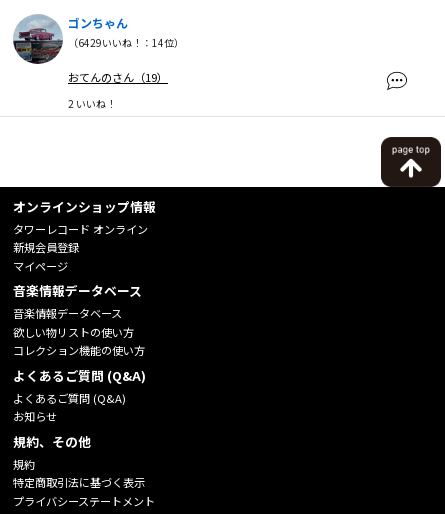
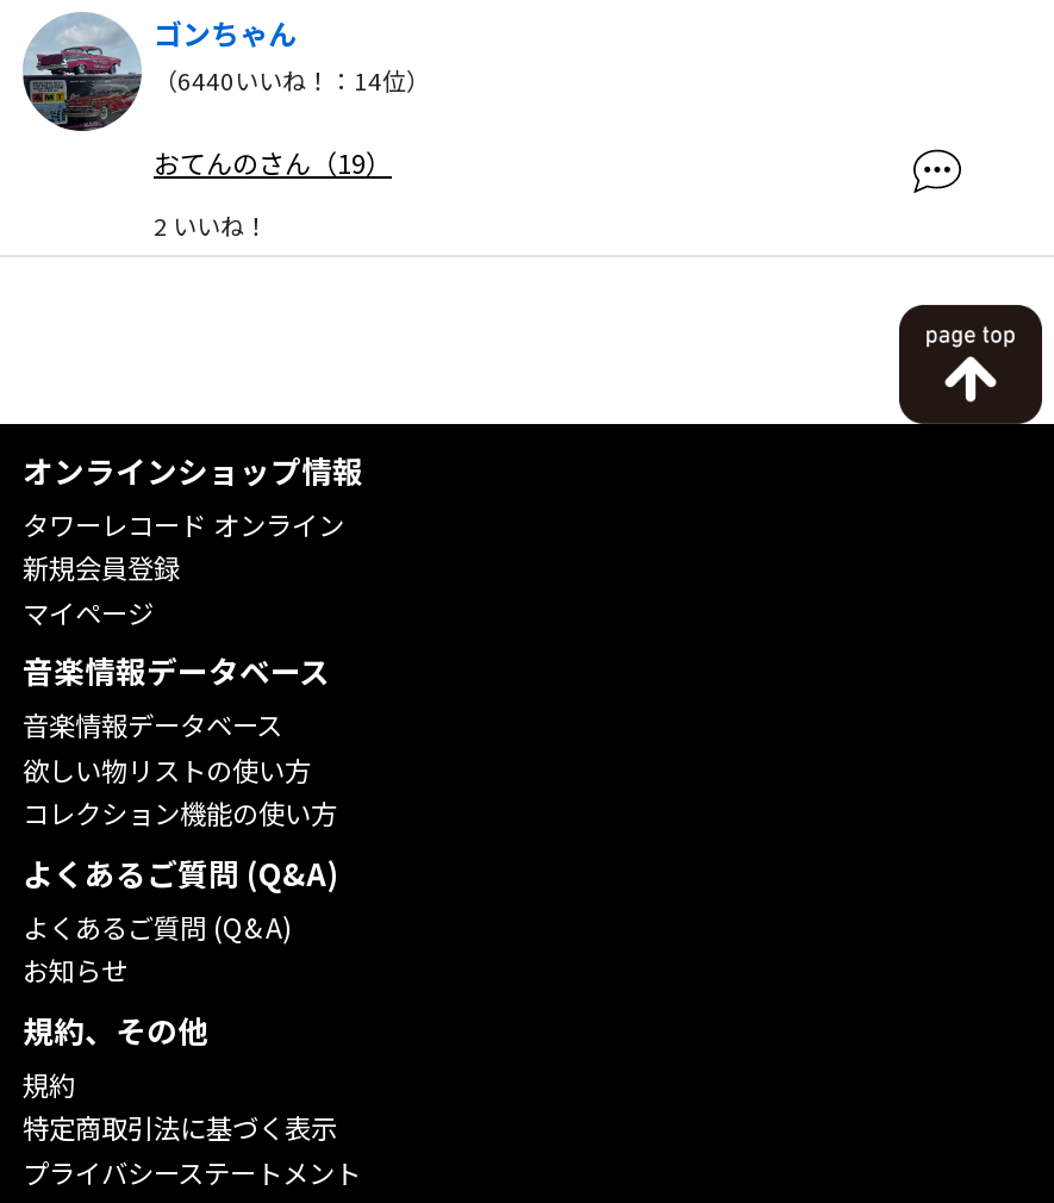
- （6429いいね！：14位）
+ （6440いいね！：14位）
